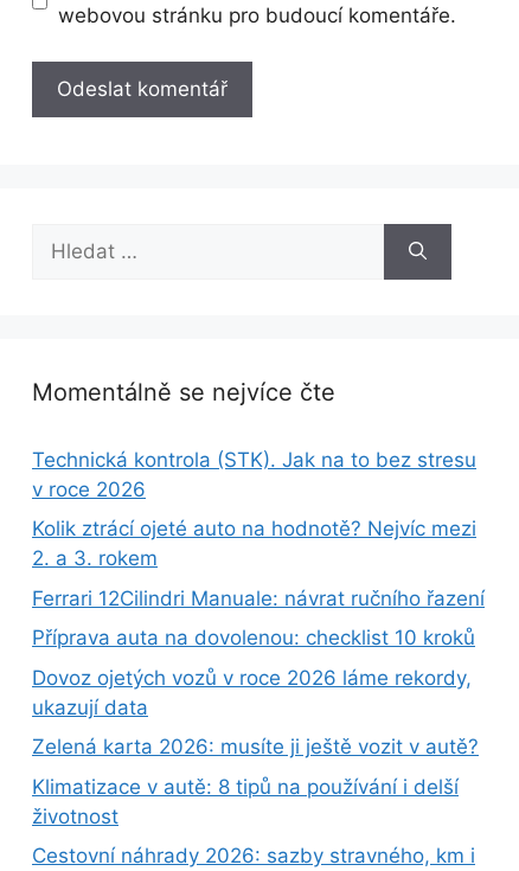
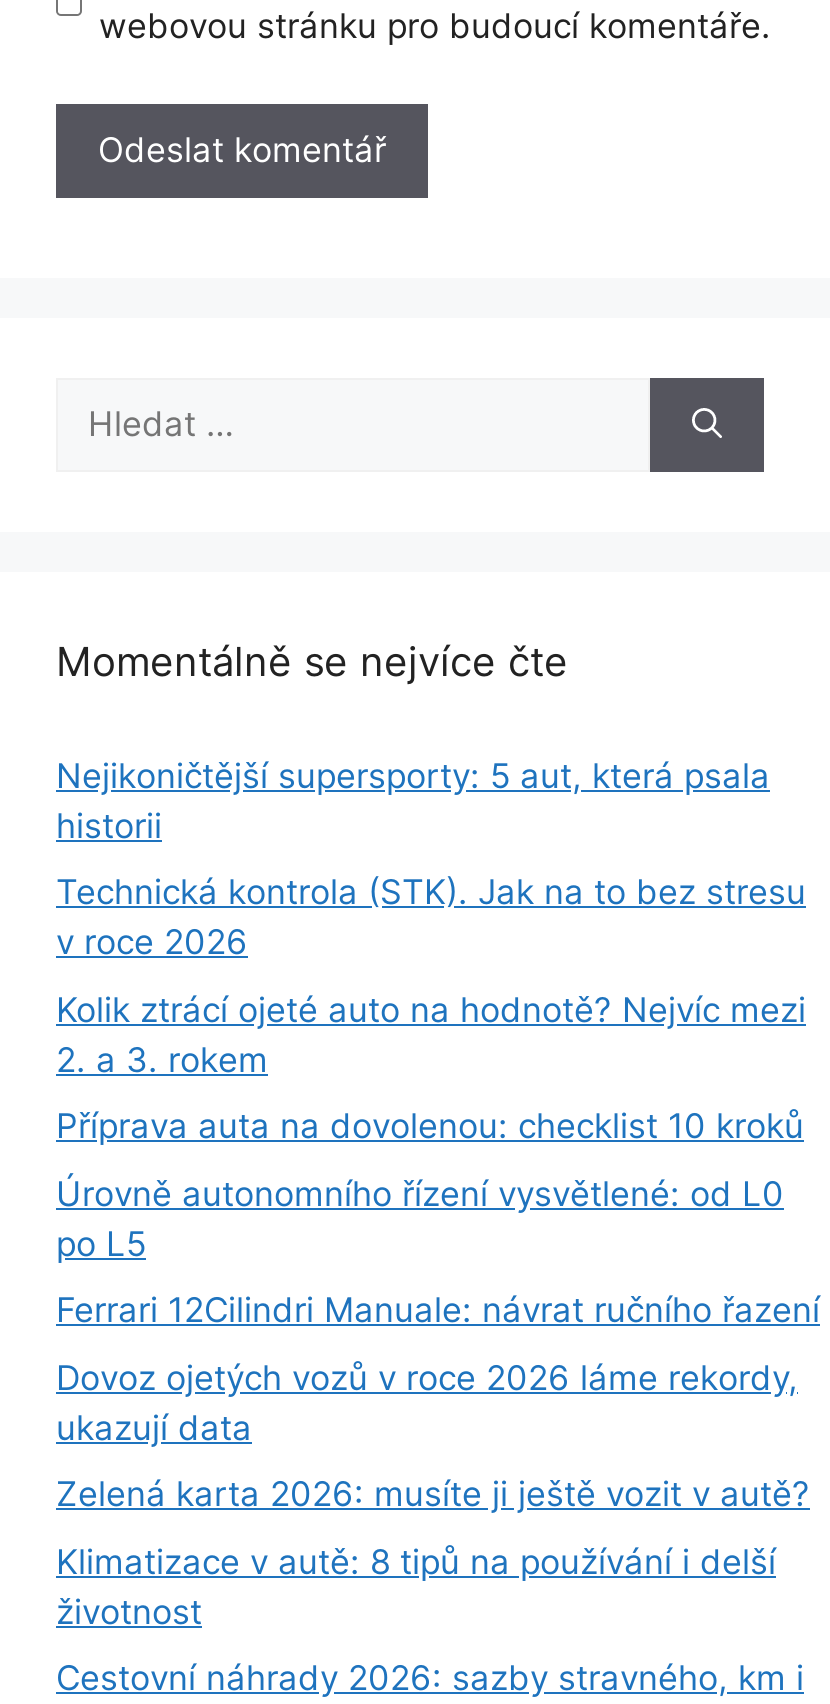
+ Nejikoničtější supersporty: 5 aut, která psala
+ historii

+ Úrovně autonomního řízení vysvětlené: od L0
+ po L5

moved down: Ferrari 12Cilindri Manuale: návrat ručního řazení

moved up: Příprava auta na dovolenou: checklist 10 kroků
